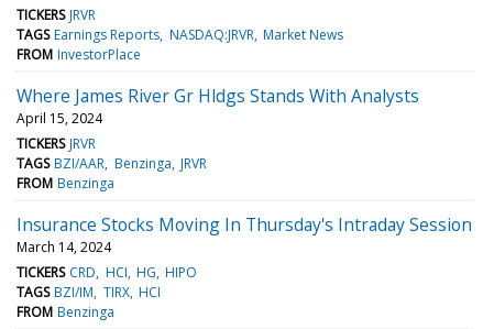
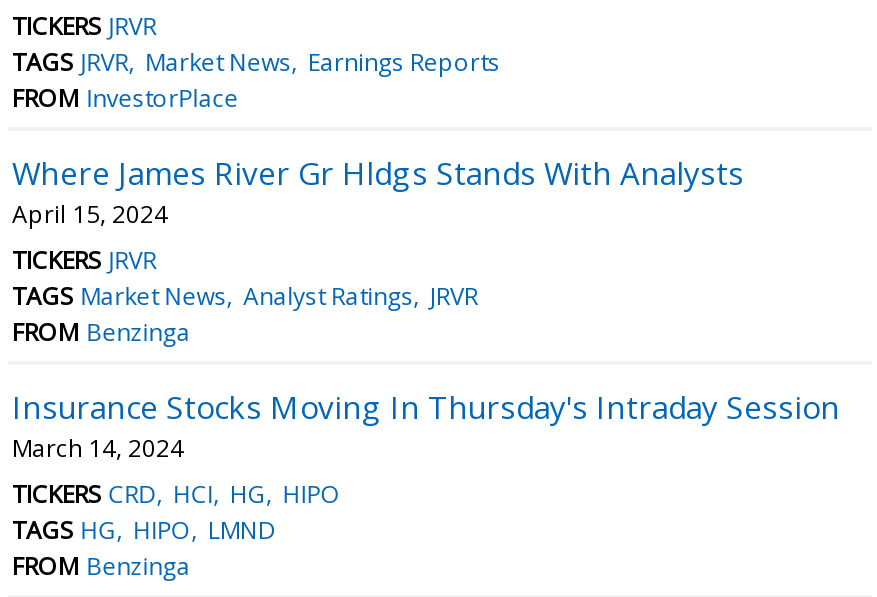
- TAGS Earnings Reports NASDAQ:JRVR Market News
+ TAGS JRVR Market News Earnings Reports

- TAGS BZI/AAR Benzinga JRVR
+ TAGS Market News Analyst Ratings JRVR

- TAGS BZI/IM TIRX HCI
+ TAGS HG HIPO LMND
